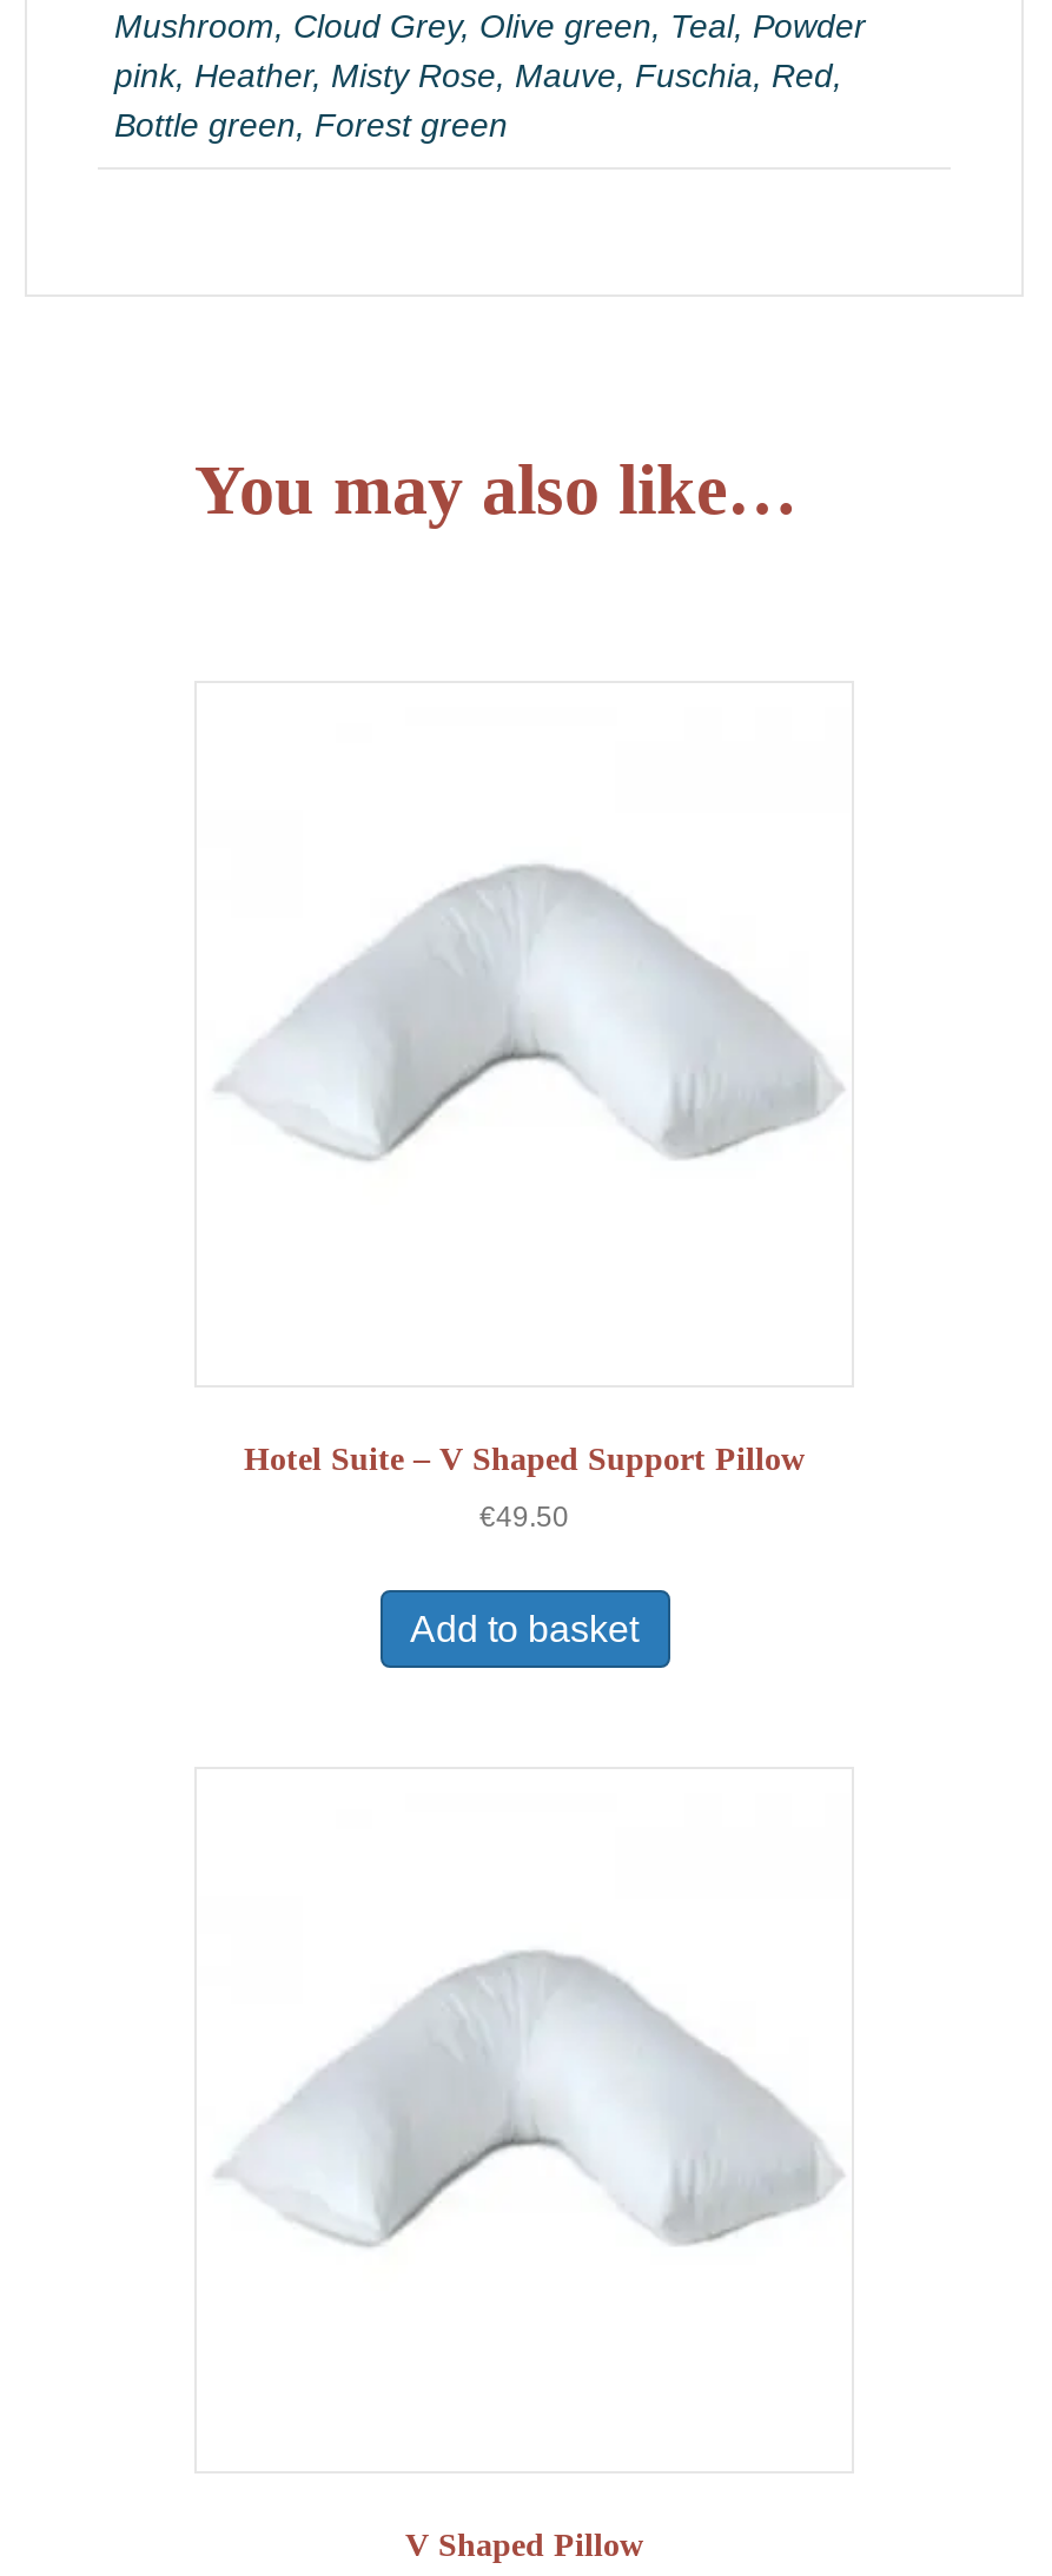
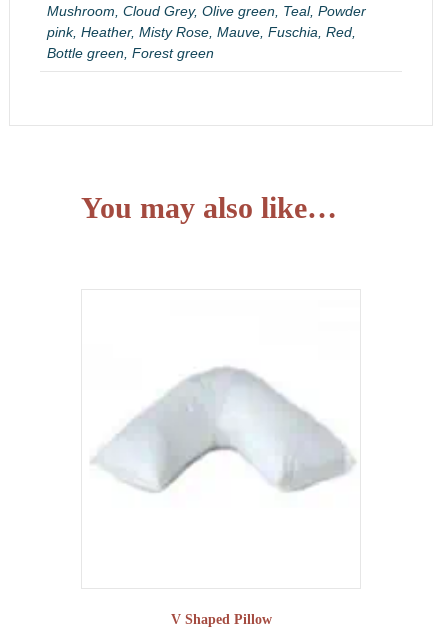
- Hotel Suite – V Shaped Support Pillow
- €49.50
- Add to basket
